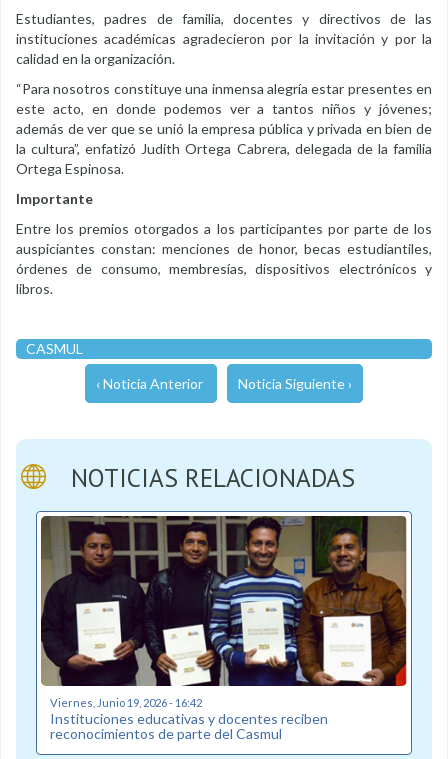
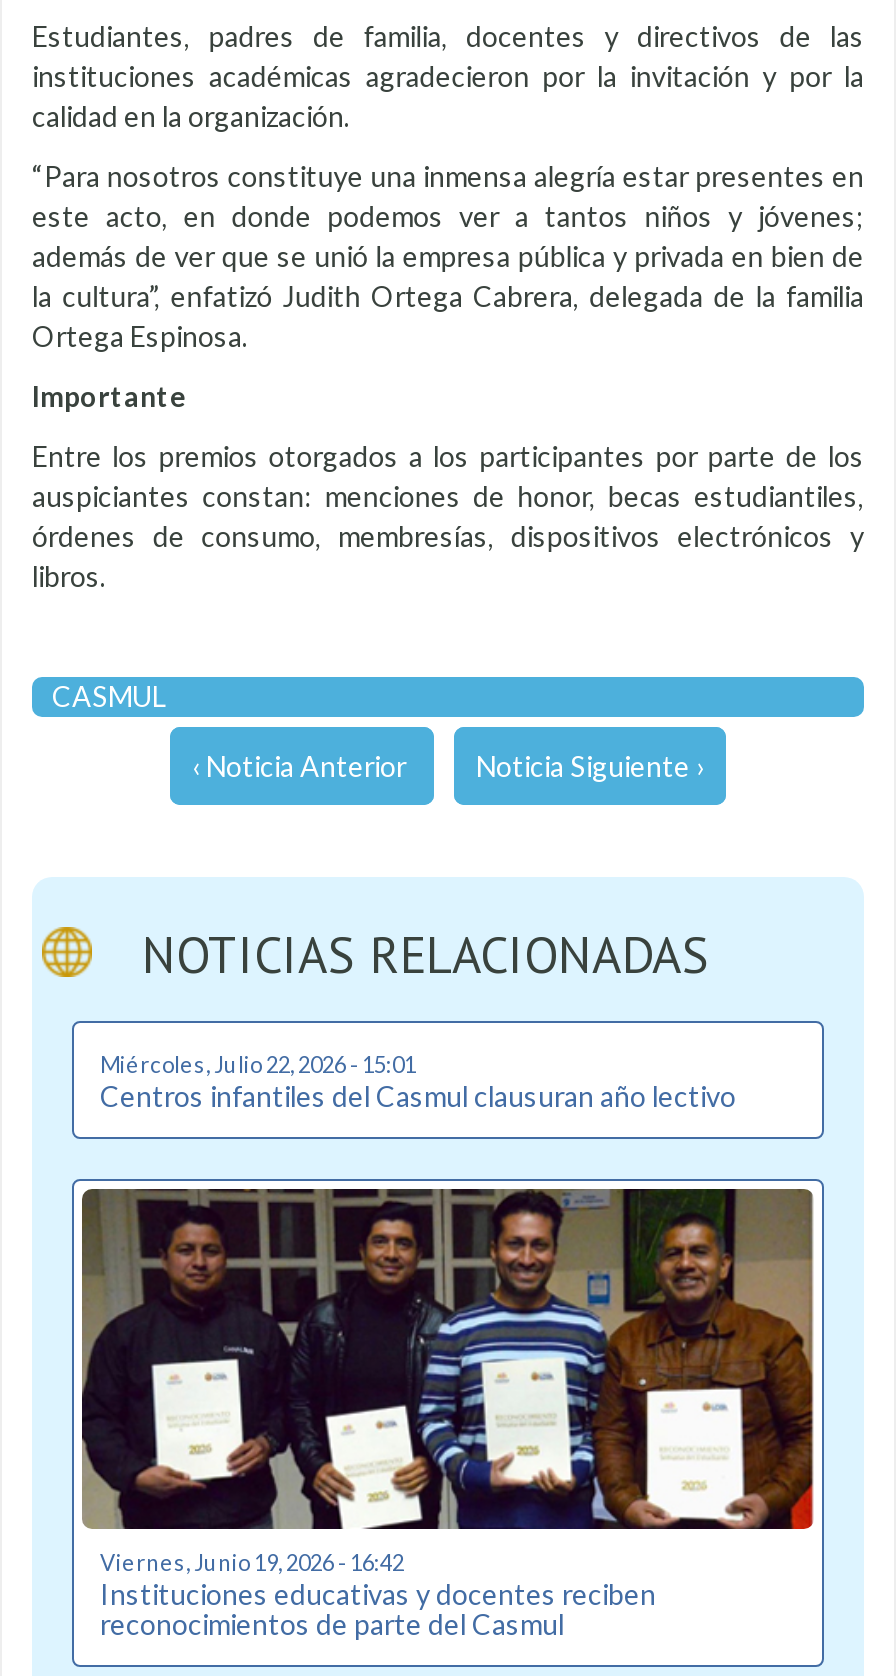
+ Miércoles, Julio 22, 2026 - 15:01
+ Centros infantiles del Casmul clausuran año lectivo
